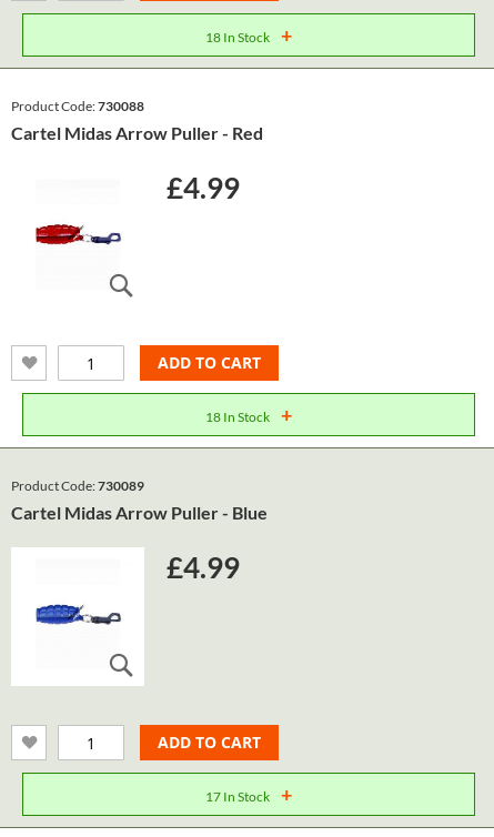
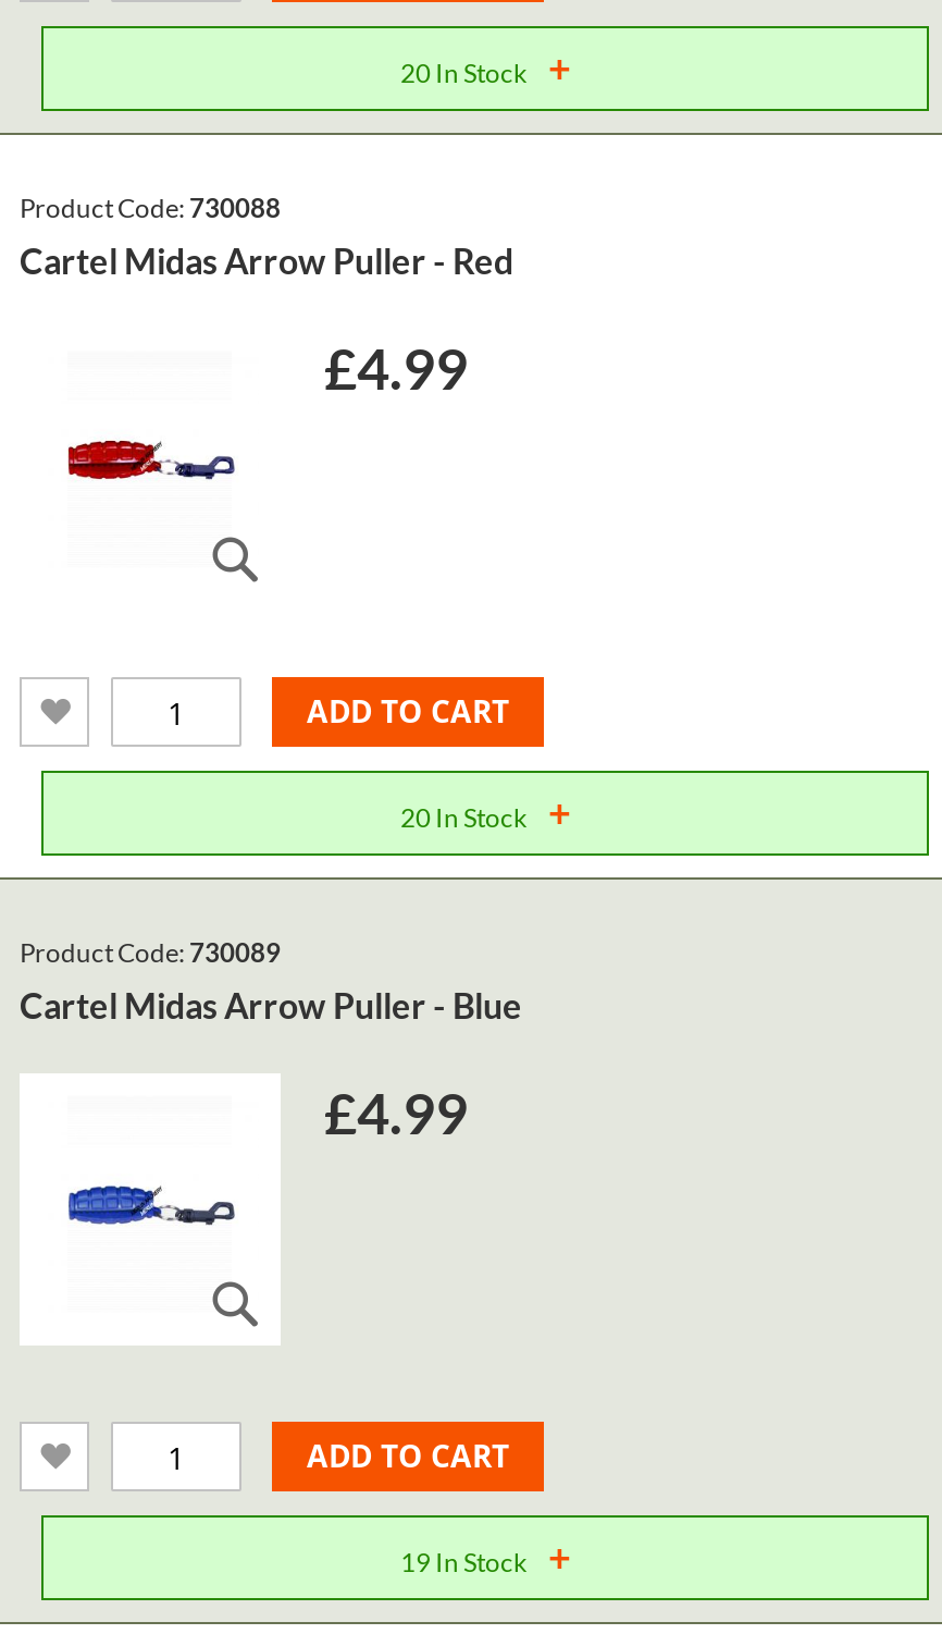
- 18 In Stock
+ 20 In Stock

- 18 In Stock
+ 20 In Stock

- 17 In Stock
+ 19 In Stock
